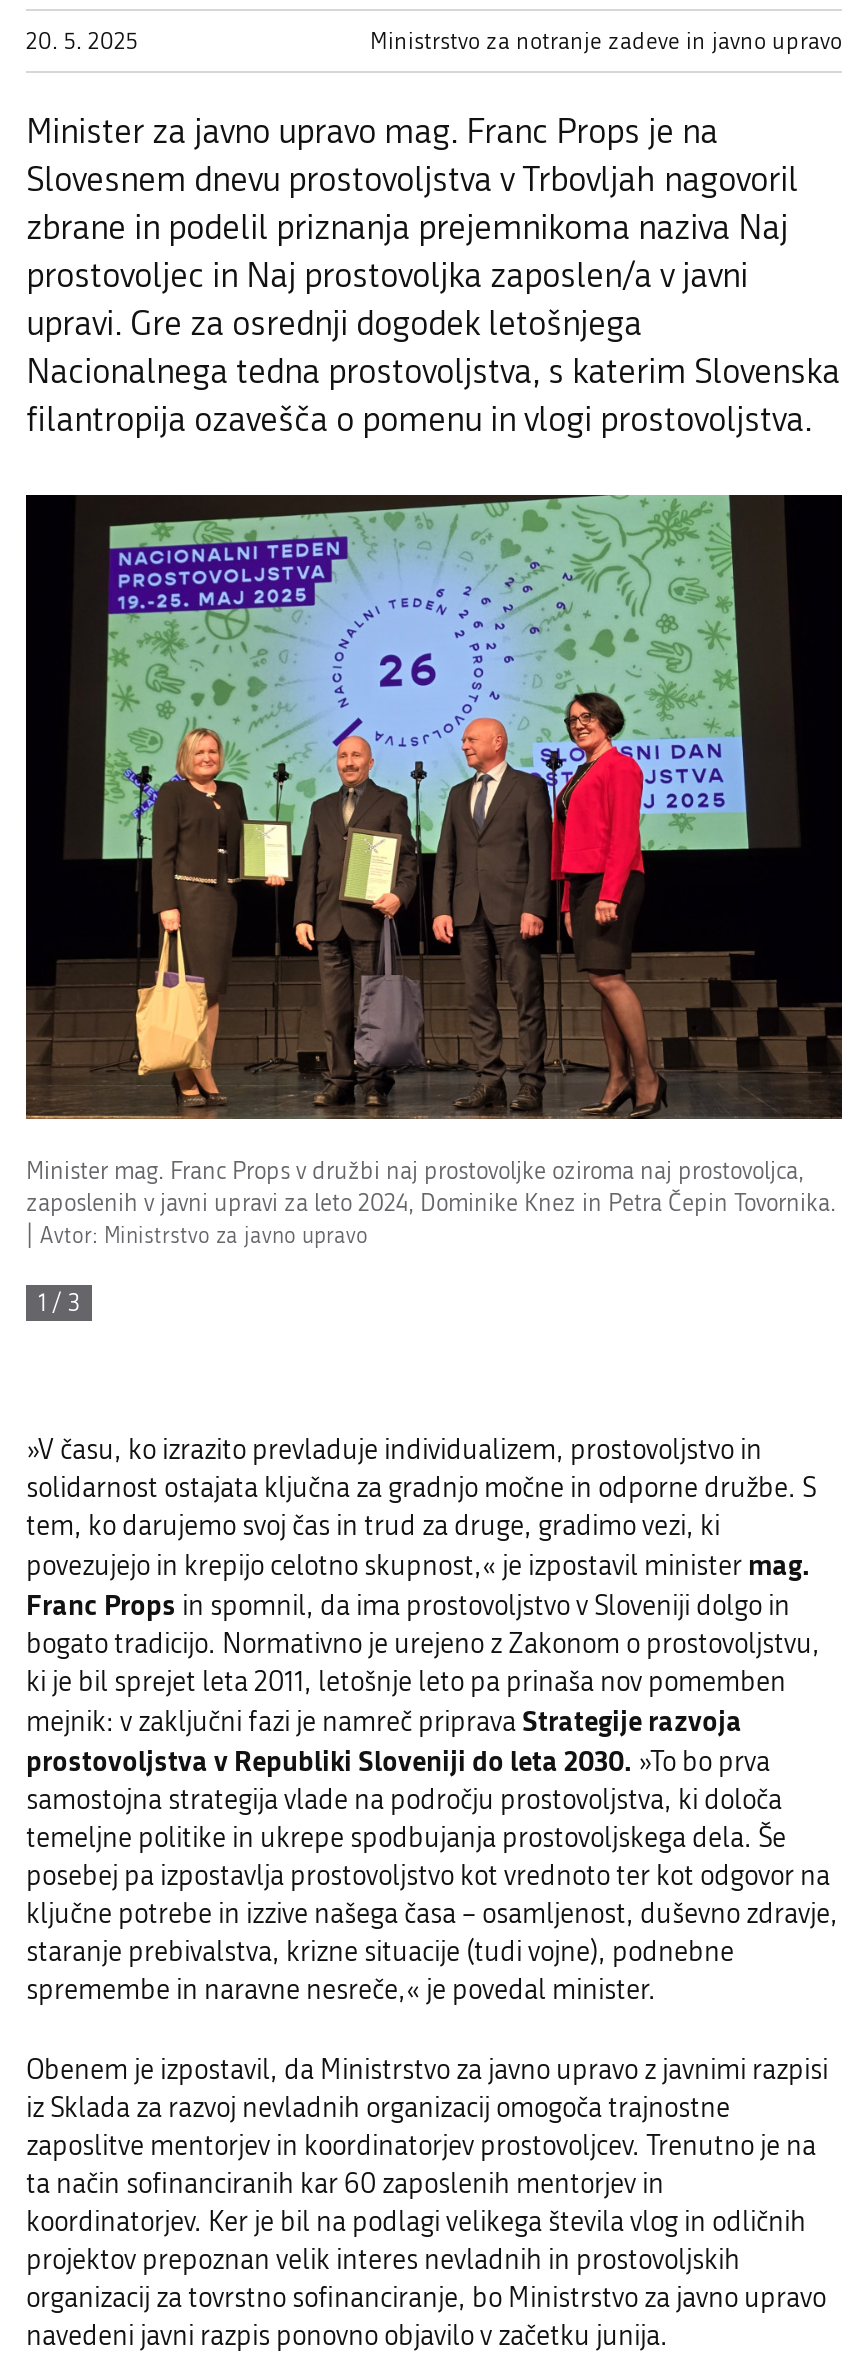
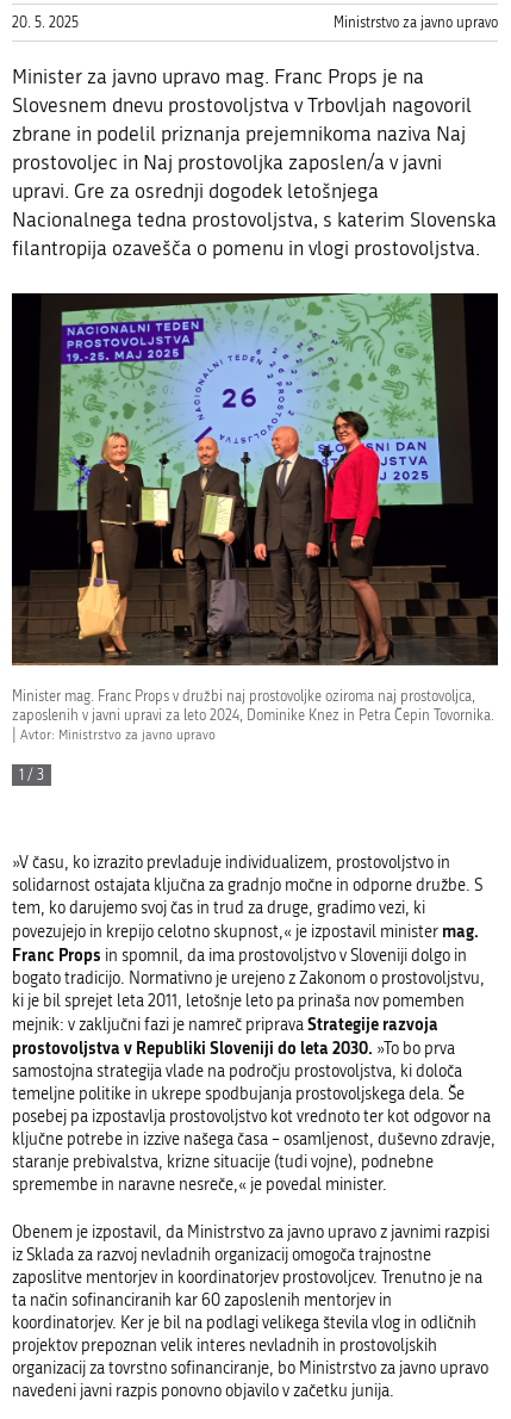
- Ministrstvo za notranje zadeve in javno upravo
+ Ministrstvo za javno upravo
